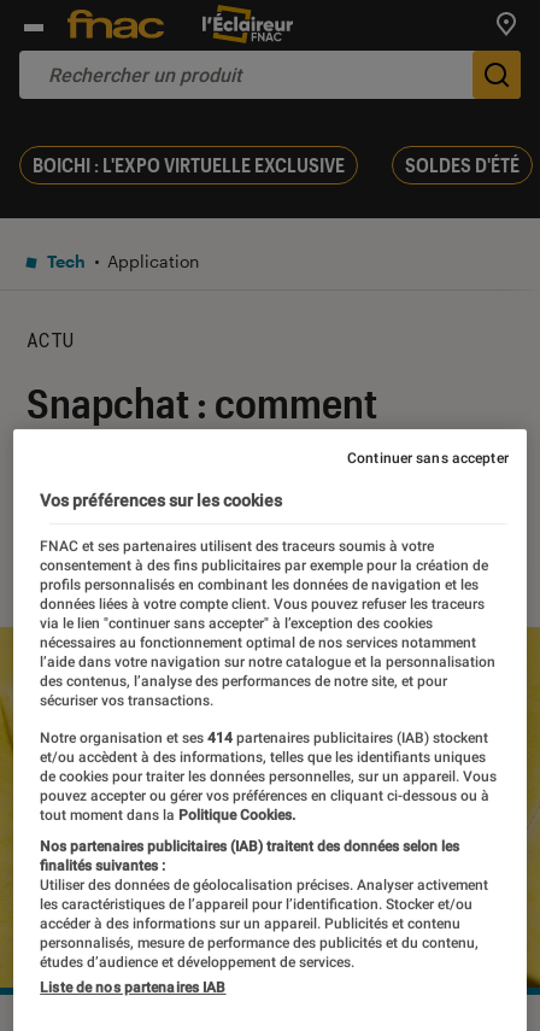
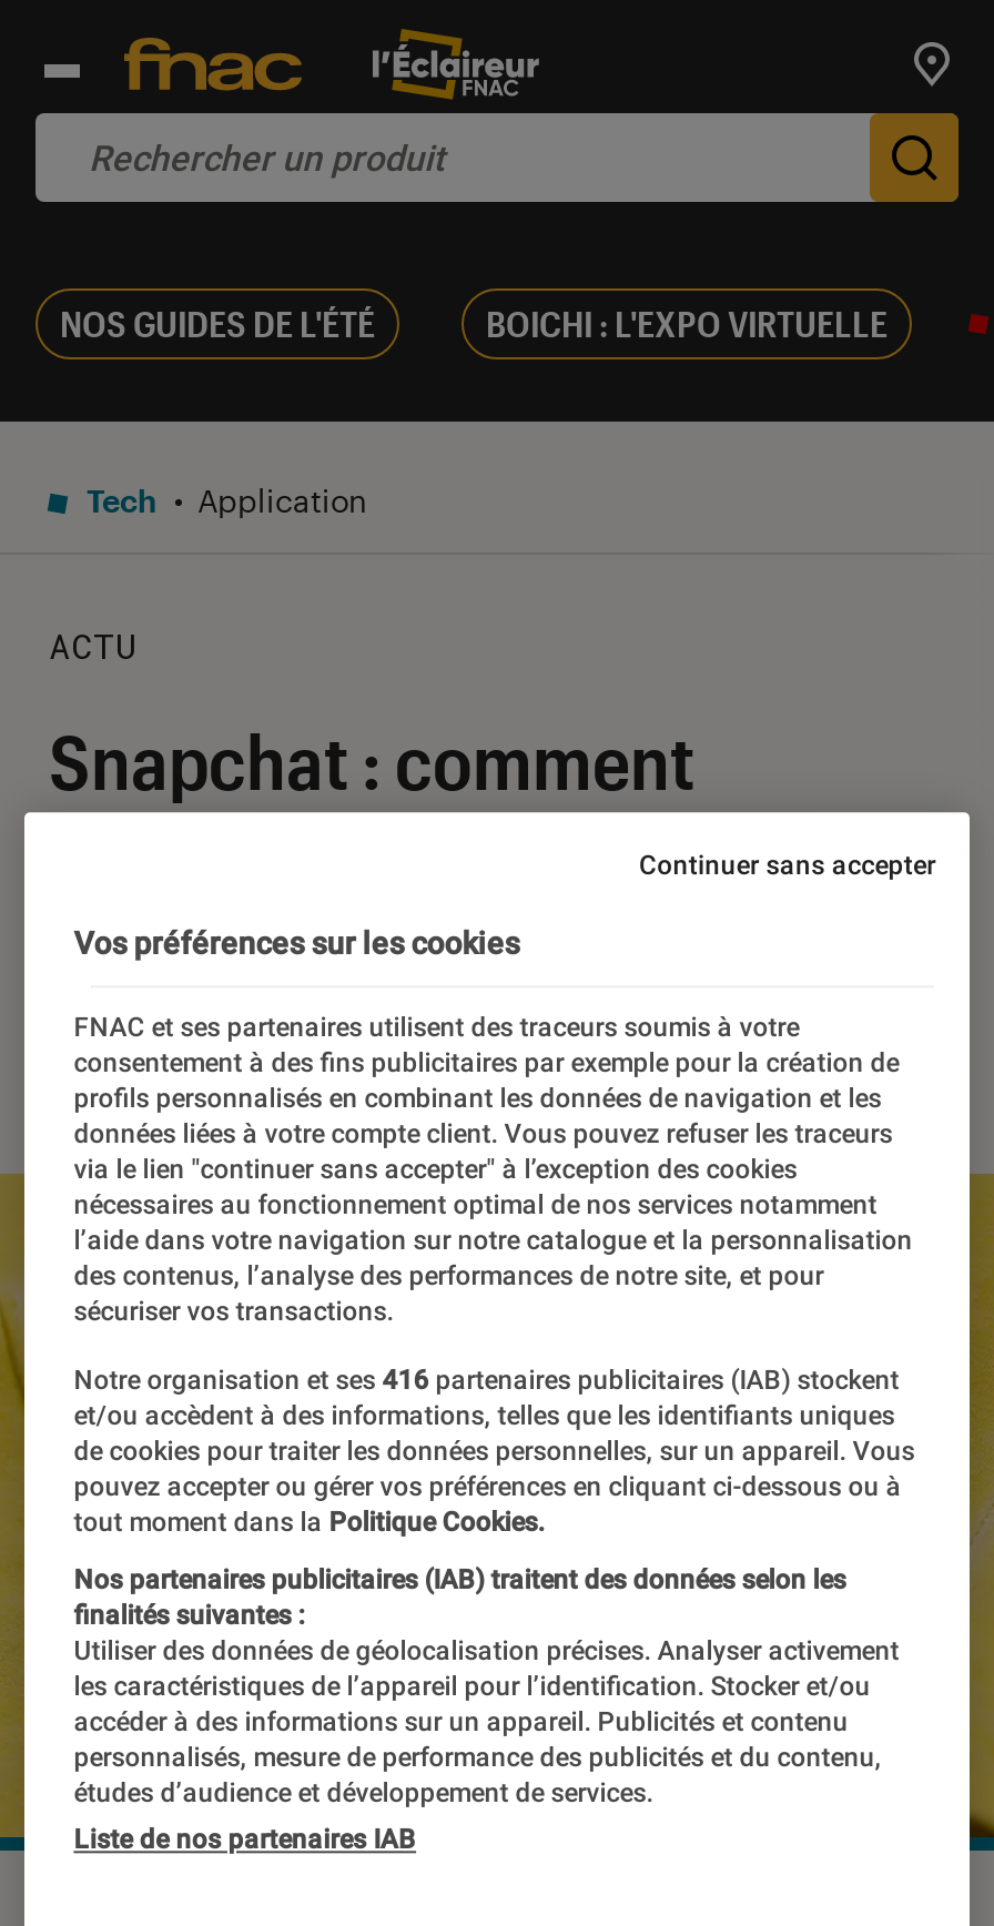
- BOICHI : L'EXPO VIRTUELLE EXCLUSIVE
- SOLDES D'ÉTÉ
+ NOS GUIDES DE L'ÉTÉ
+ BOICHI : L'EXPO VIRTUELLE

- Notre organisation et ses 414 partenaires publicitaires (IAB) stockent
+ Notre organisation et ses 416 partenaires publicitaires (IAB) stockent
